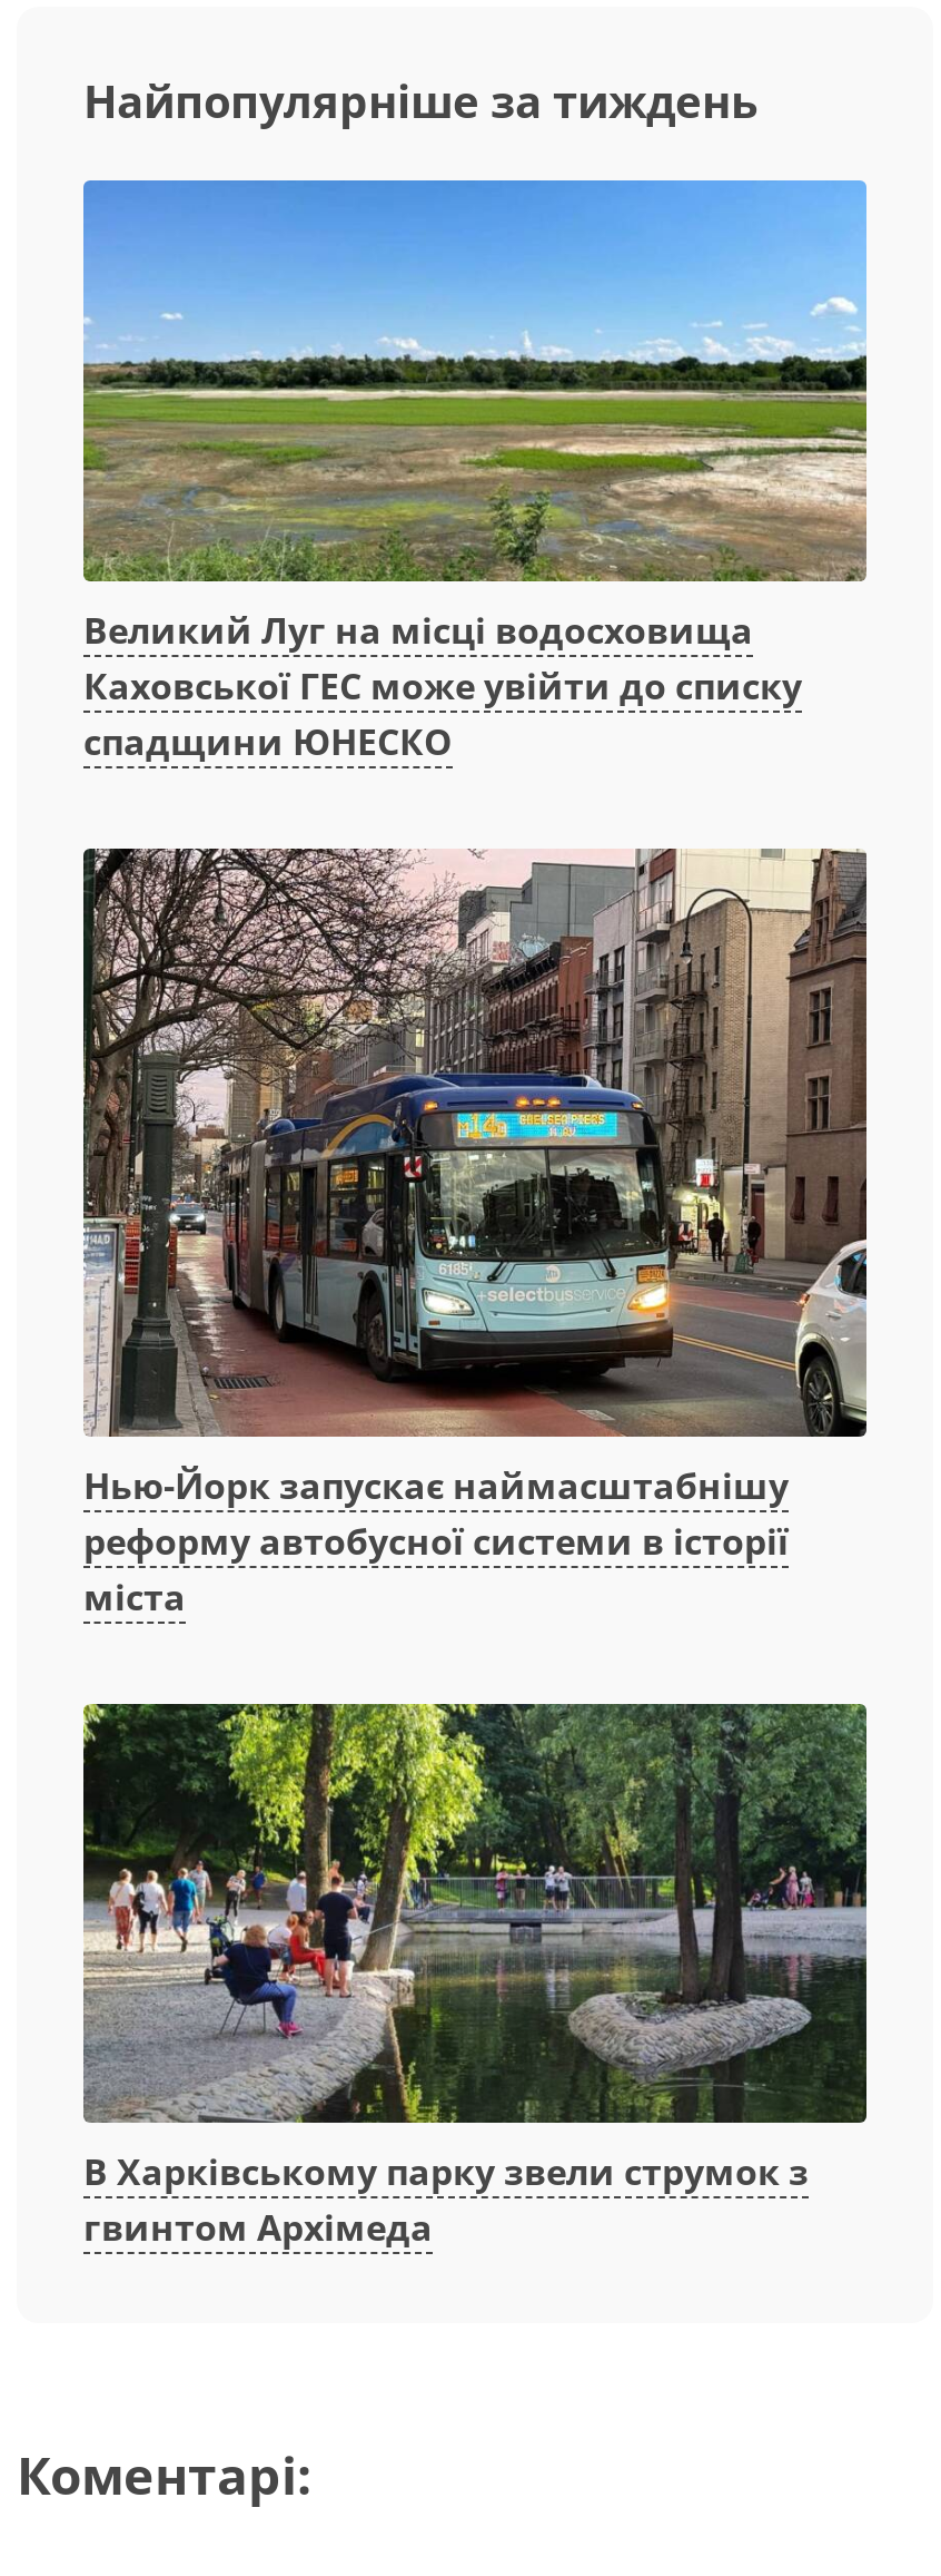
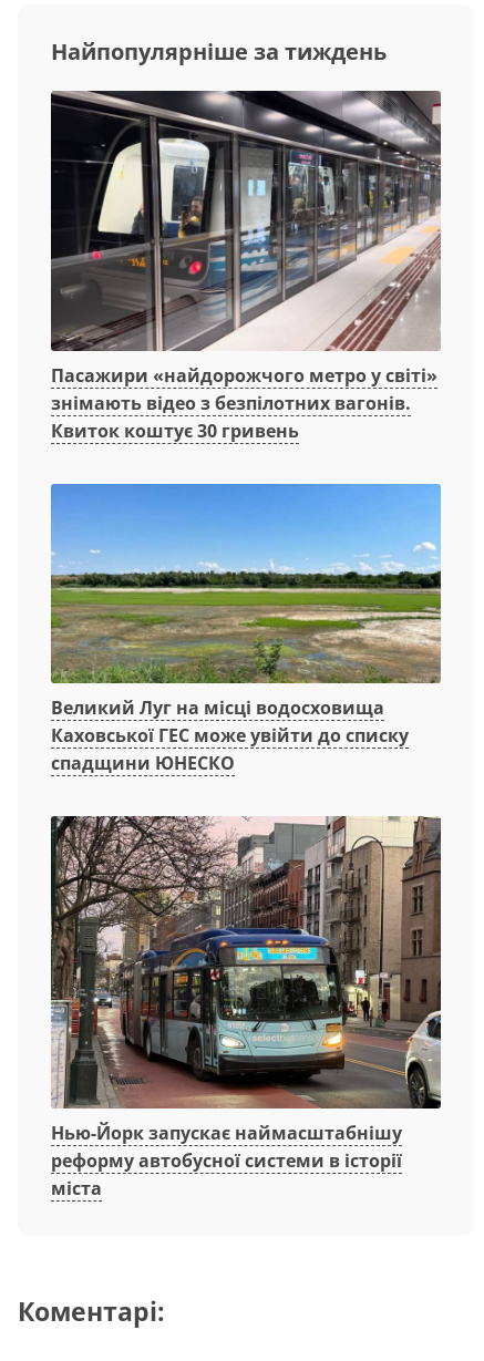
+ [image]
+ Пасажири «найдорожчого метро у світі»
+ знімають відео з безпілотних вагонів.
+ Квиток коштує 30 гривень

moved down: [image] | Великий Луг на місці водосховища | Каховської ГЕС може увійти до списку | спадщини ЮНЕСКО | Нью-Йорк запускає наймасштабнішу | реформу автобусної системи в історії | міста

- [image]
- В Харківському парку звели струмок з
- гвинтом Архімеда
